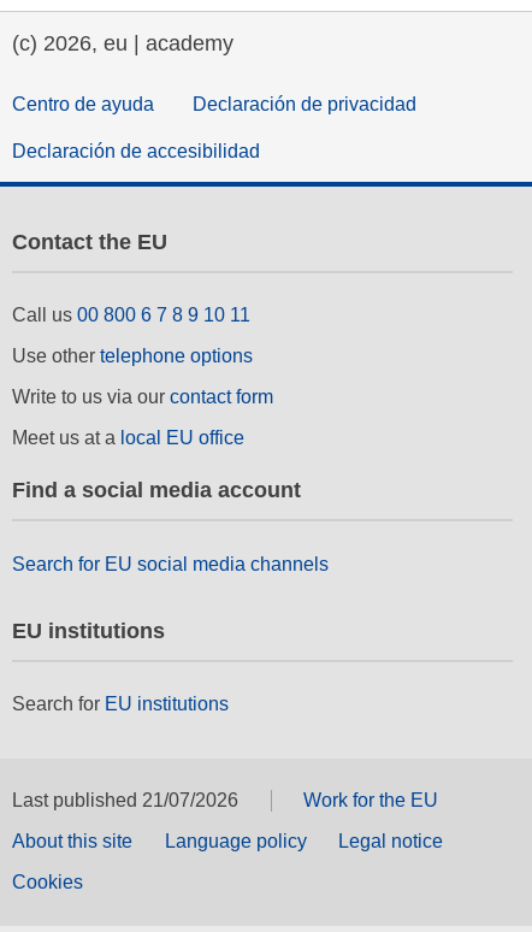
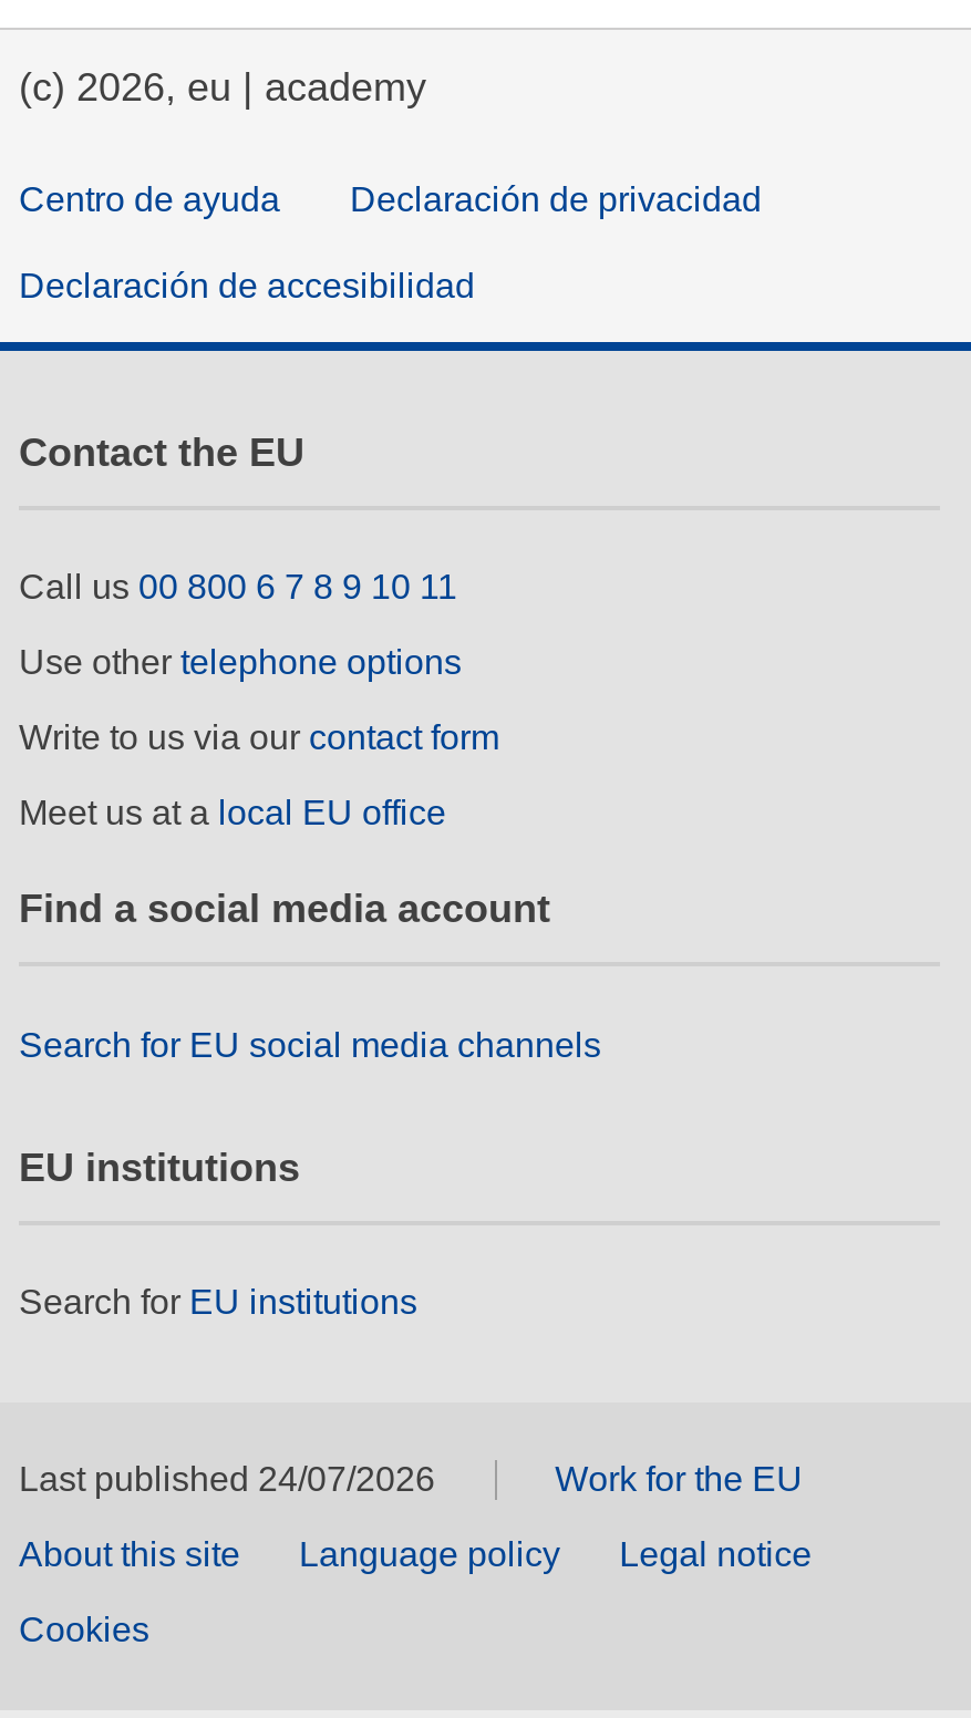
- Last published 21/07/2026
+ Last published 24/07/2026
